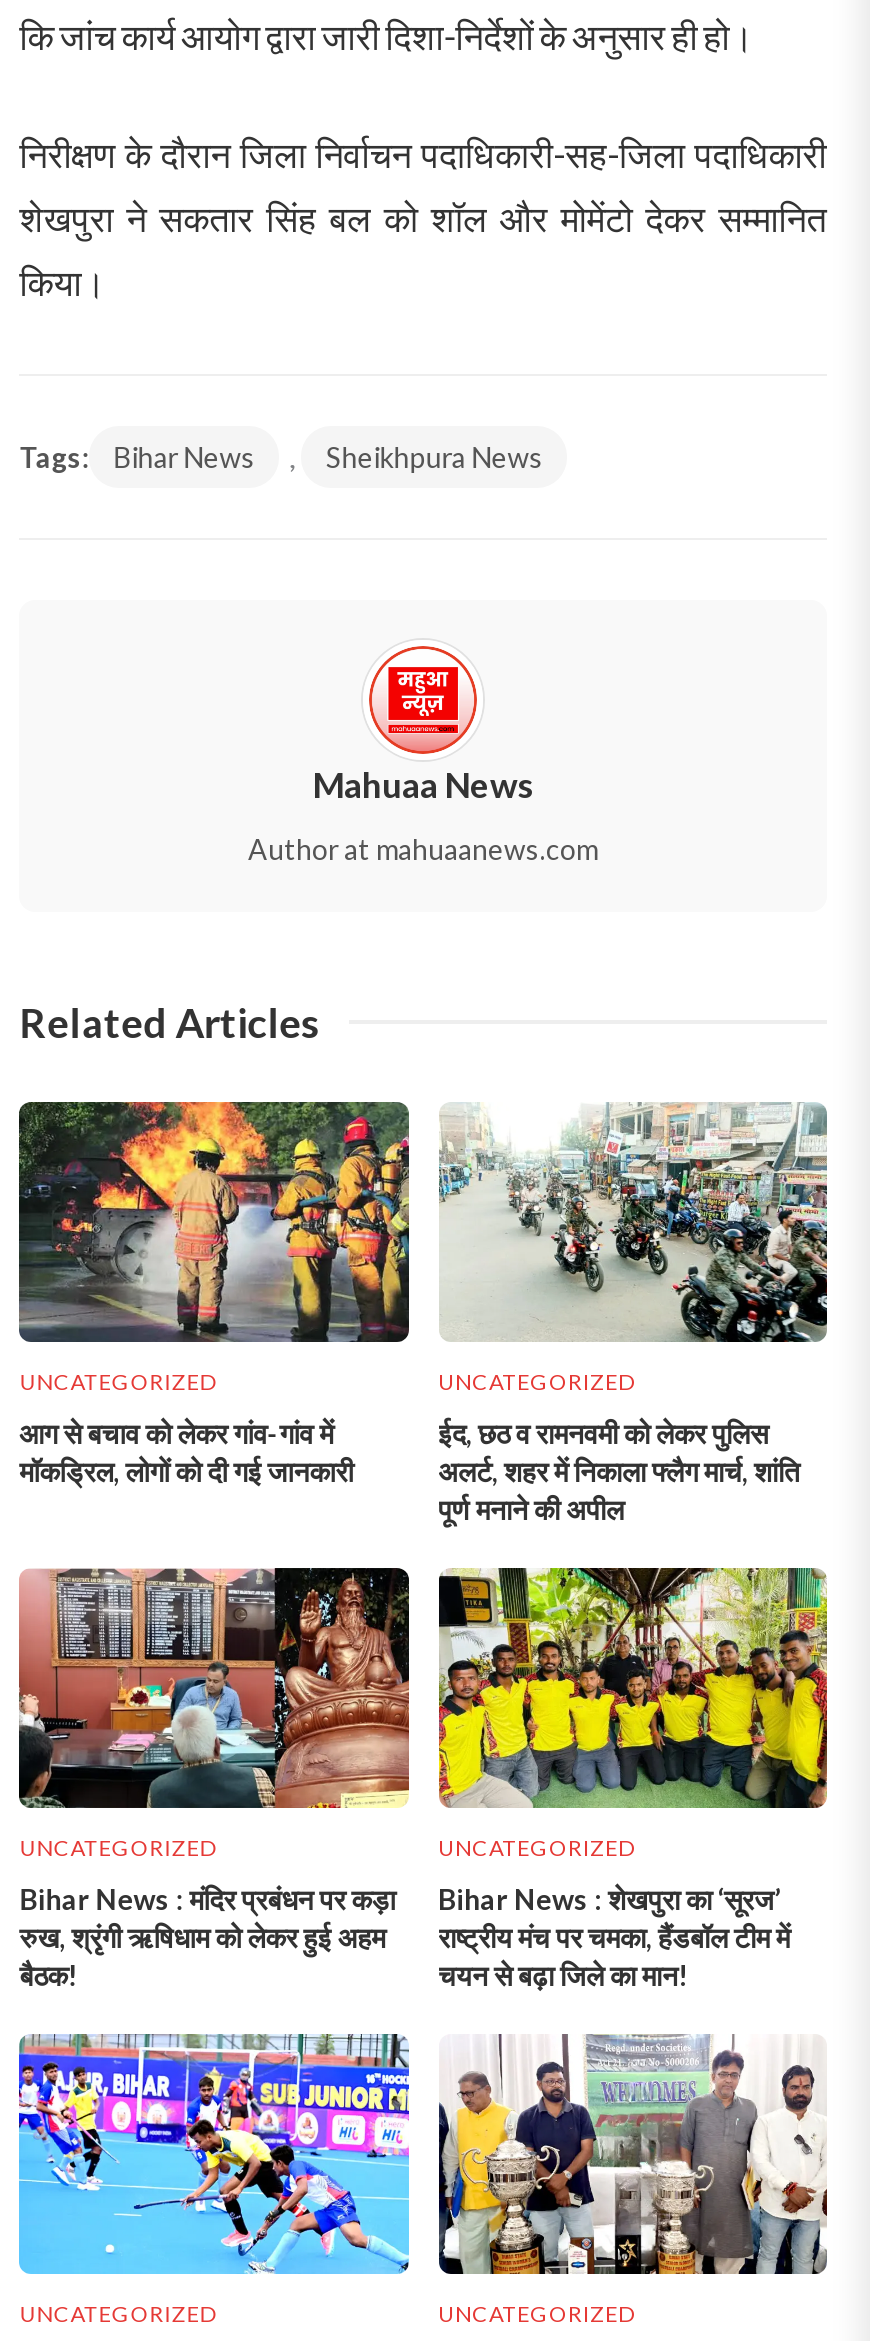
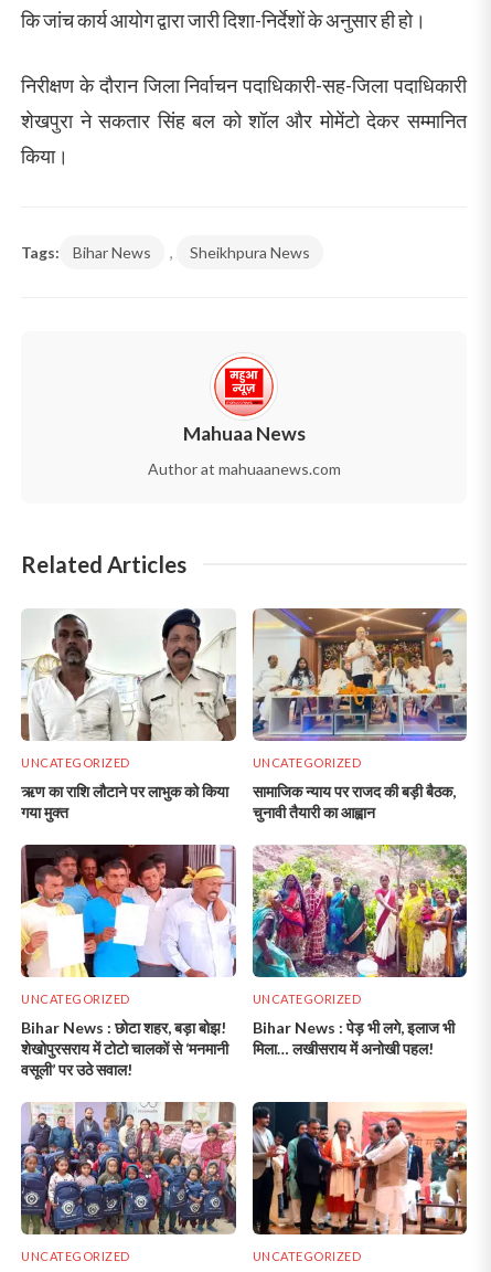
- [image]
- आग से बचाव को लेकर गांव-गांव में
- मॉकड्रिल, लोगों को दी गई जानकारी
+ [image]
+ ऋण का राशि लौटाने पर लाभुक को किया
+ गया मुक्त

- [image]
- ईद, छठ व रामनवमी को लेकर पुलिस
- अलर्ट, शहर में निकाला फ्लैग मार्च, शांति
- पूर्ण मनाने की अपील
+ [image]
+ सामाजिक न्याय पर राजद की बड़ी बैठक,
+ चुनावी तैयारी का आह्वान

- [image]
- Bihar News : मंदिर प्रबंधन पर कड़ा
- रुख, श्रृंगी ऋषिधाम को लेकर हुई अहम
- बैठक!
+ [image]
+ Bihar News : छोटा शहर, बड़ा बोझ!
+ शेखोपुरसराय में टोटो चालकों से ‘मनमानी
+ वसूली’ पर उठे सवाल!

- [image]
- Bihar News : शेखपुरा का ‘सूरज’
- राष्ट्रीय मंच पर चमका, हैंडबॉल टीम में
- चयन से बढ़ा जिले का मान!
+ [image]
+ Bihar News : पेड़ भी लगे, इलाज भी
+ मिला… लखीसराय में अनोखी पहल!

- [image]
+ [image]

- [image]
+ [image]
